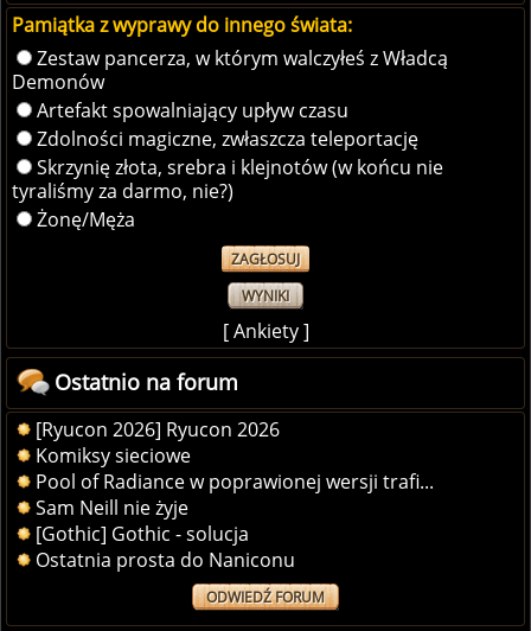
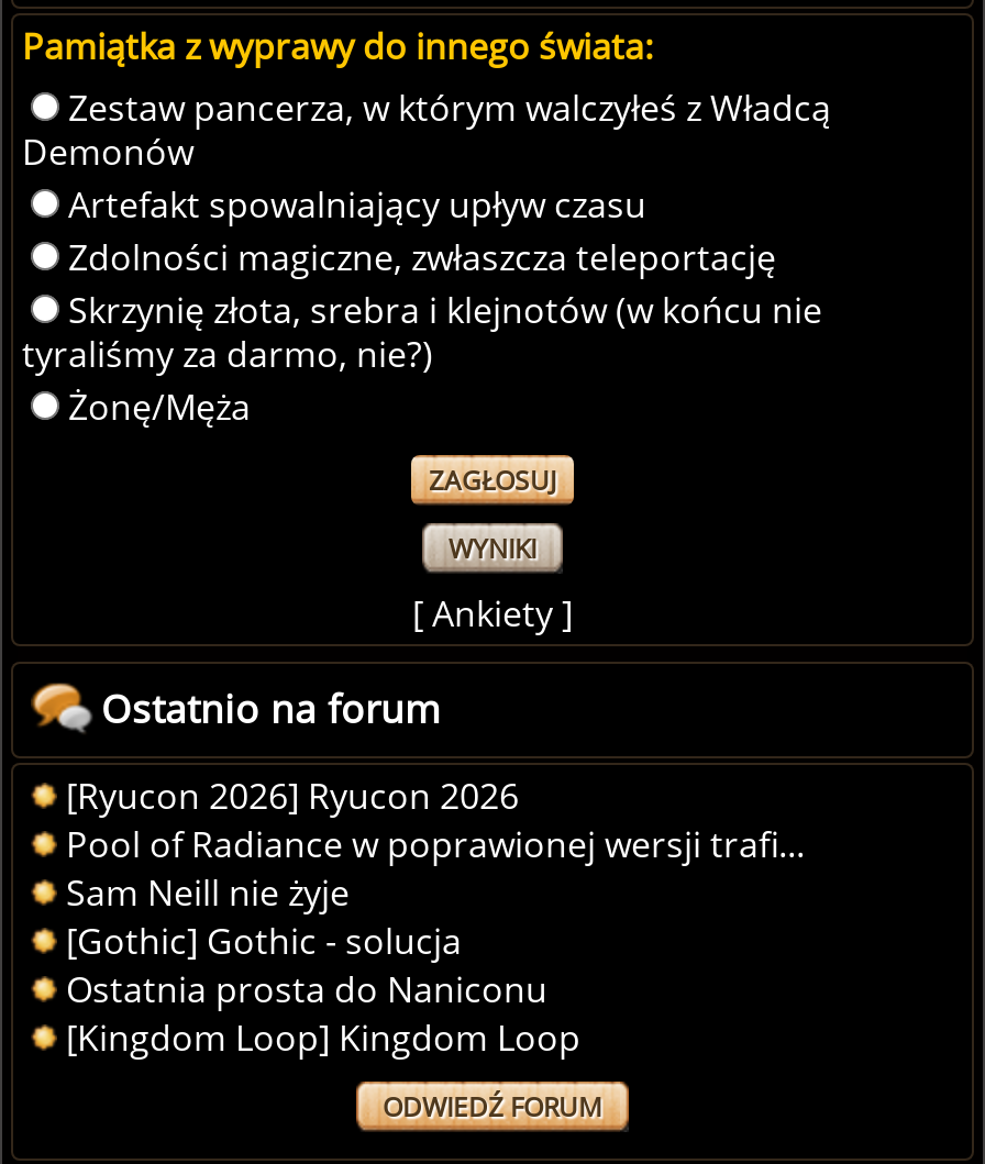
- Komiksy sieciowe

moved up: Pool of Radiance w poprawionej wersji trafi... | Sam Neill nie żyje | [Gothic] Gothic - solucja | Ostatnia prosta do Naniconu

+ [Kingdom Loop] Kingdom Loop
